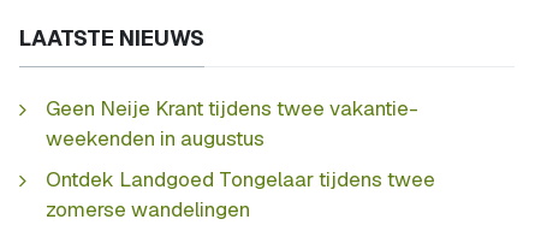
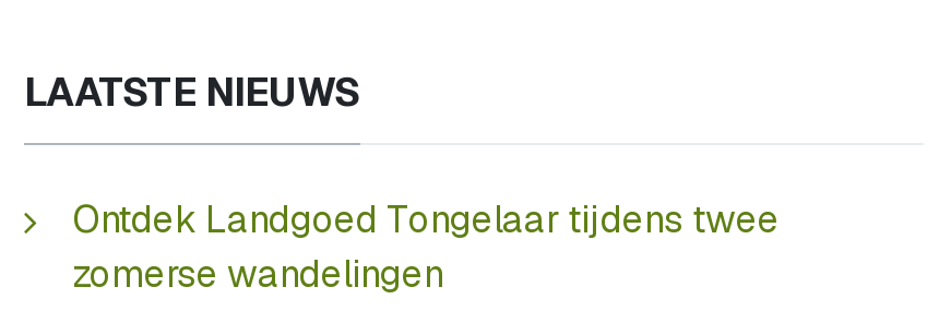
- Geen Neije Krant tijdens twee vakantie-
- weekenden in augustus
